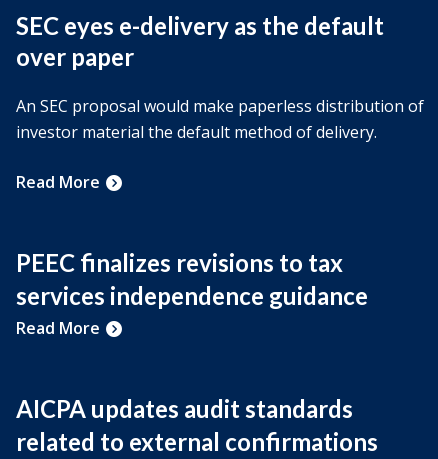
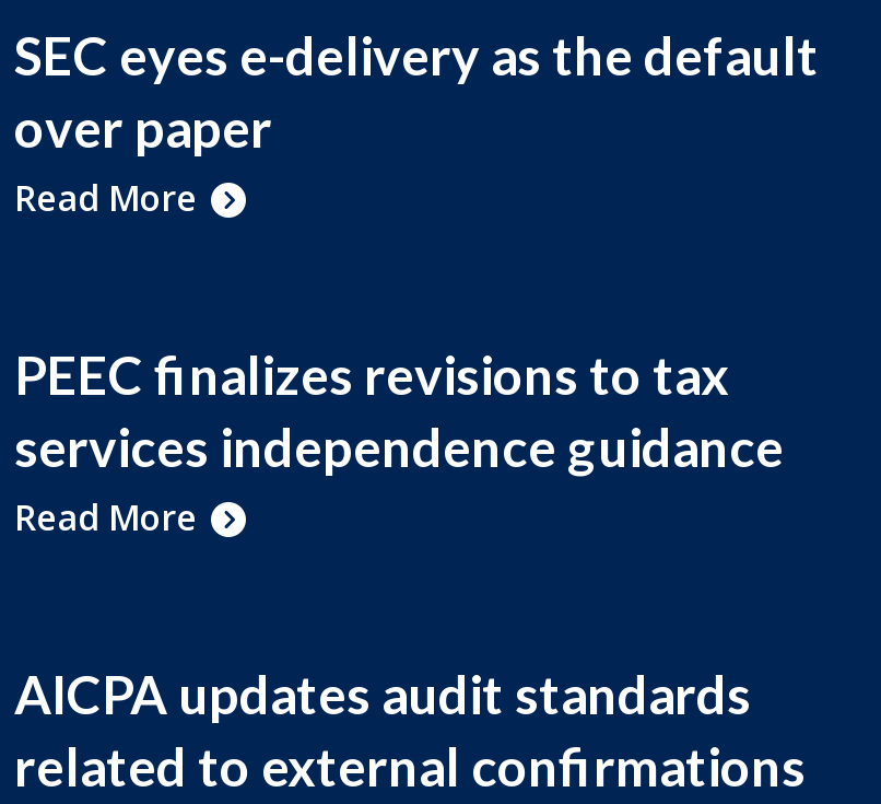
- An SEC proposal would make paperless distribution of
- investor material the default method of delivery.
